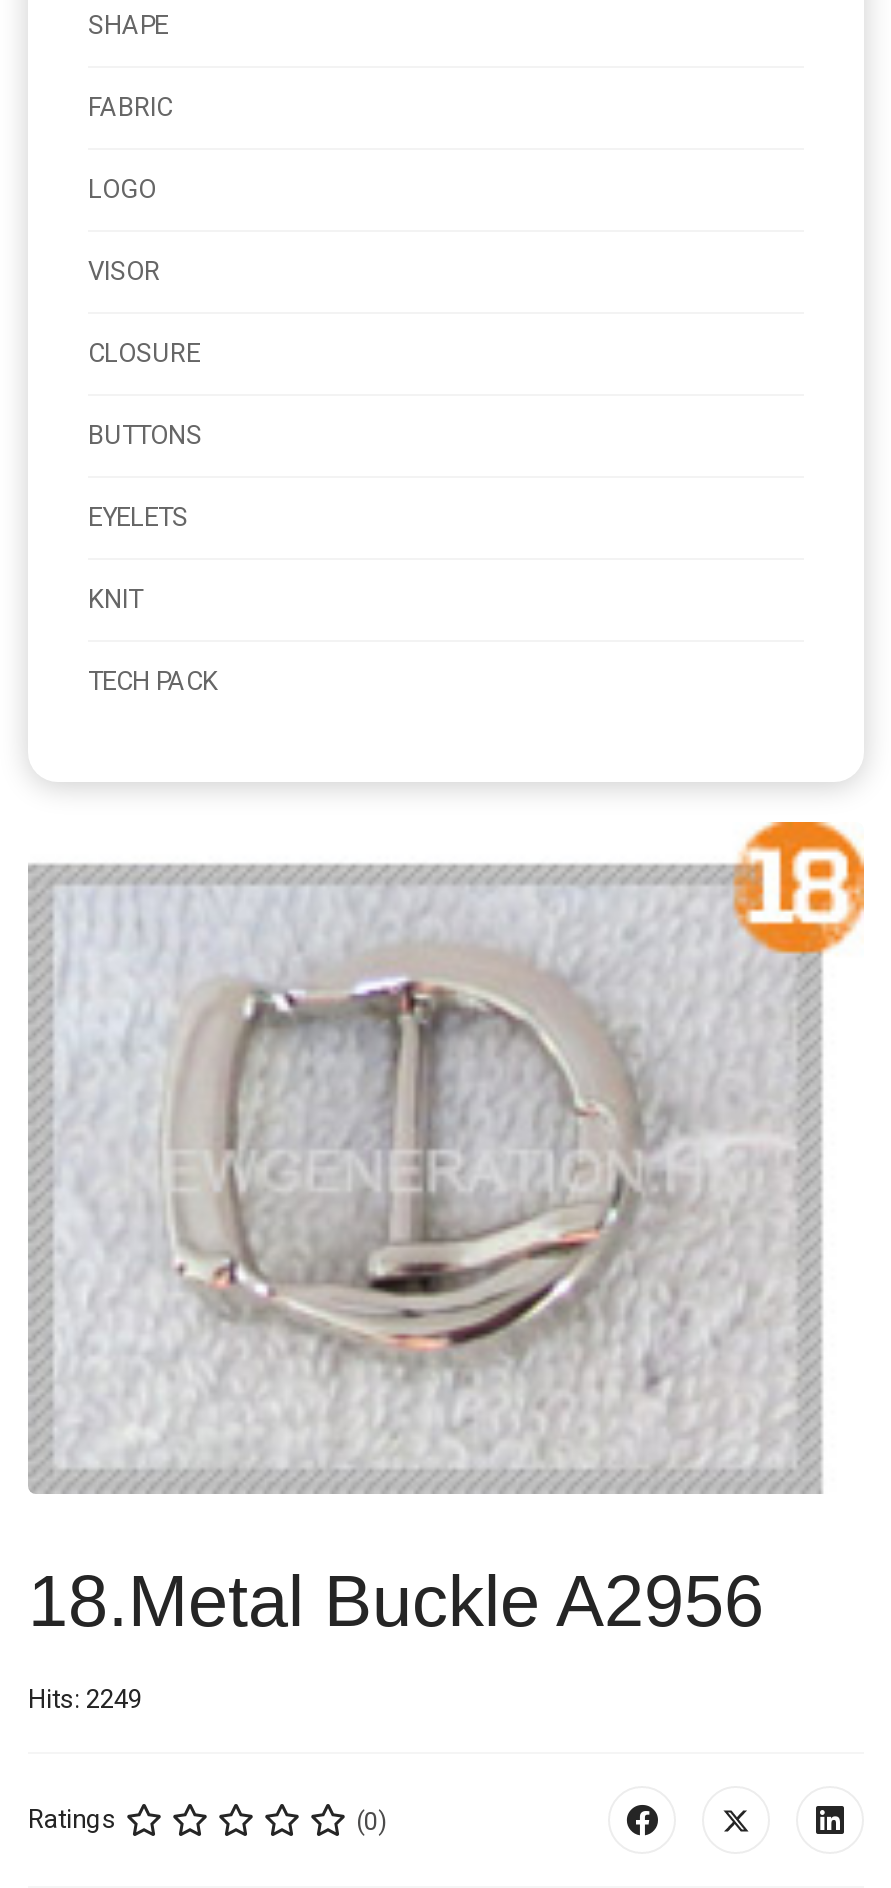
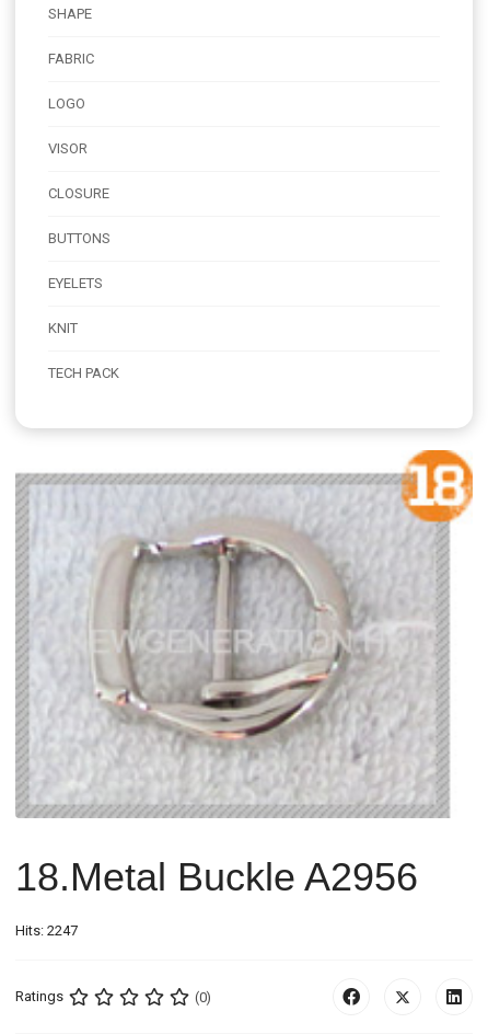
- Hits: 2249
+ Hits: 2247
